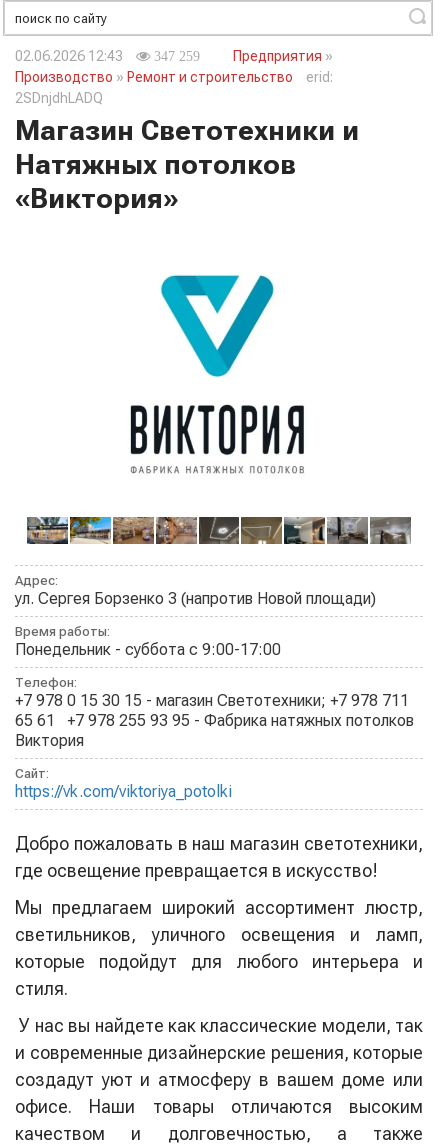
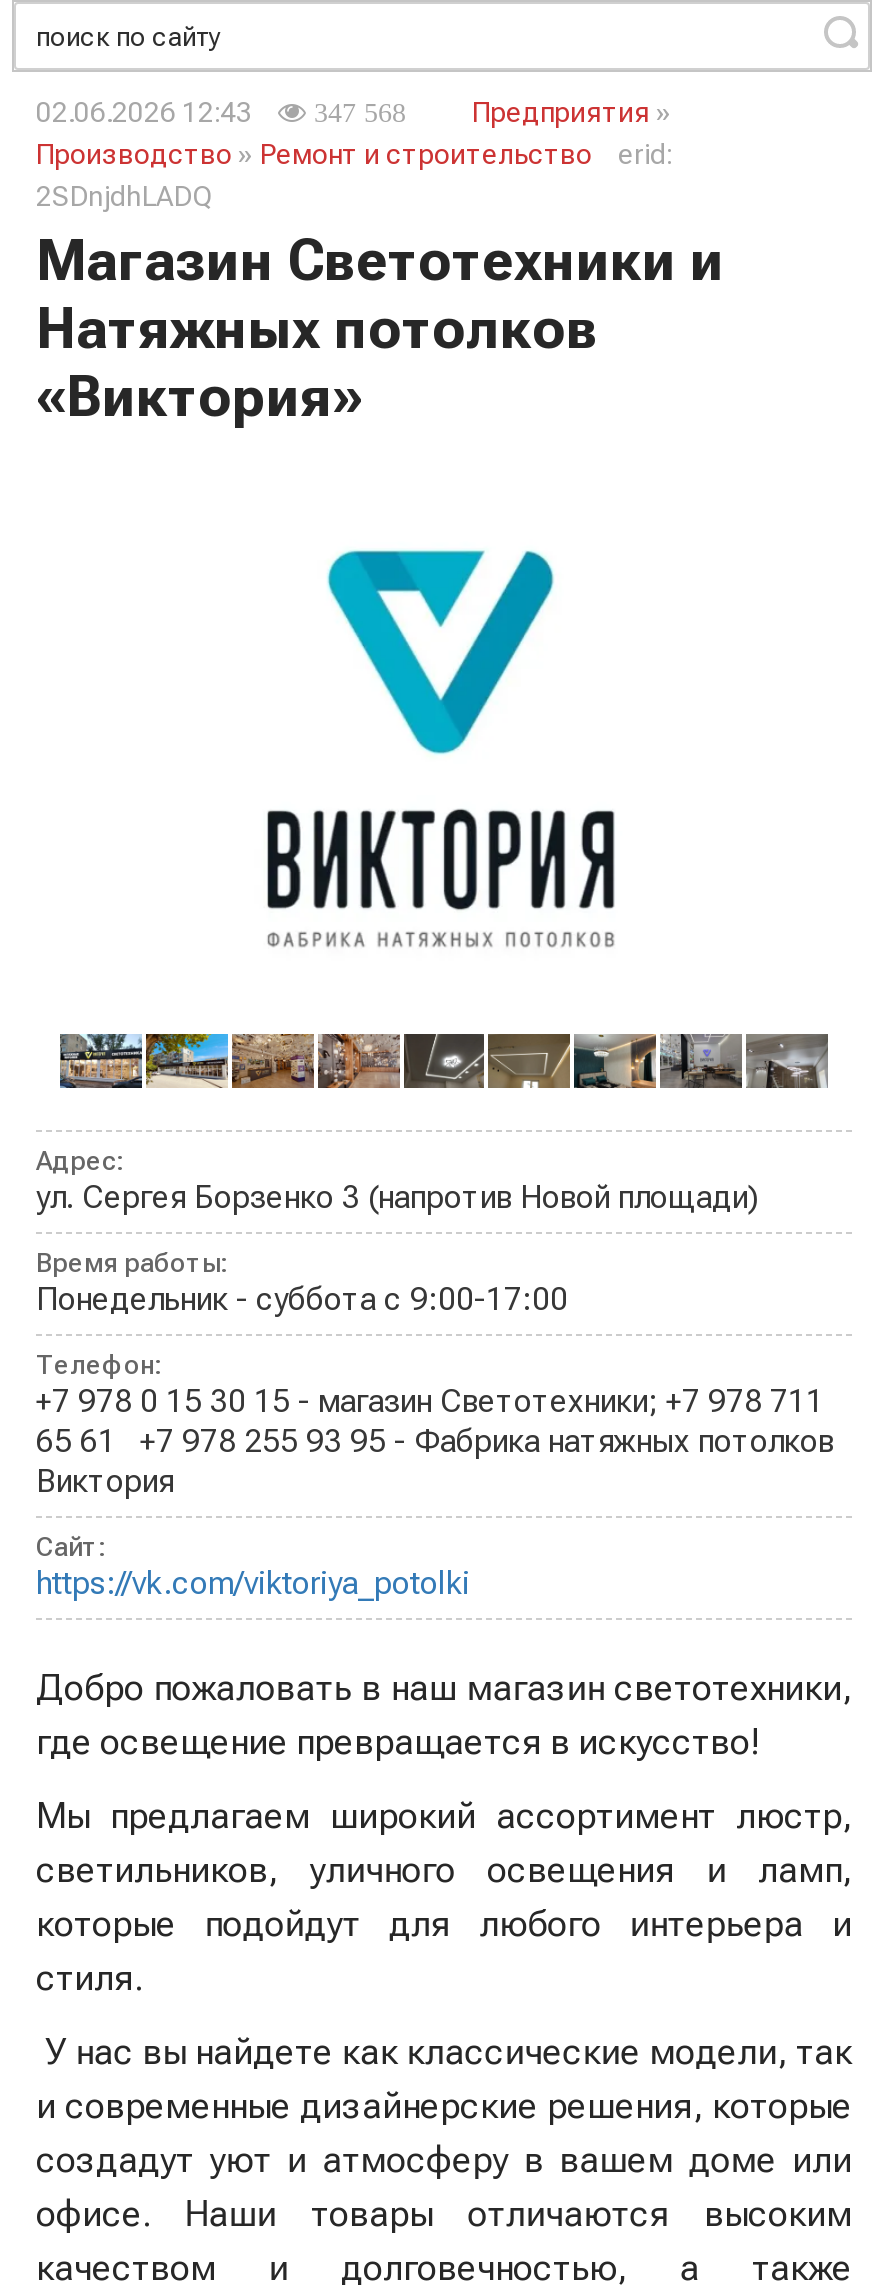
- 02.06.2026 12:43 347 259
+ 02.06.2026 12:43 347 568
